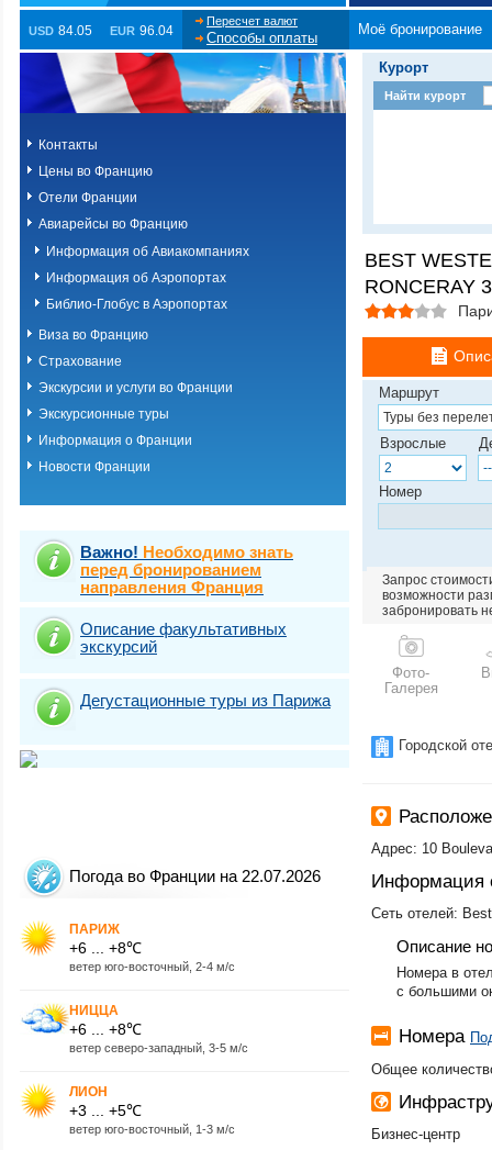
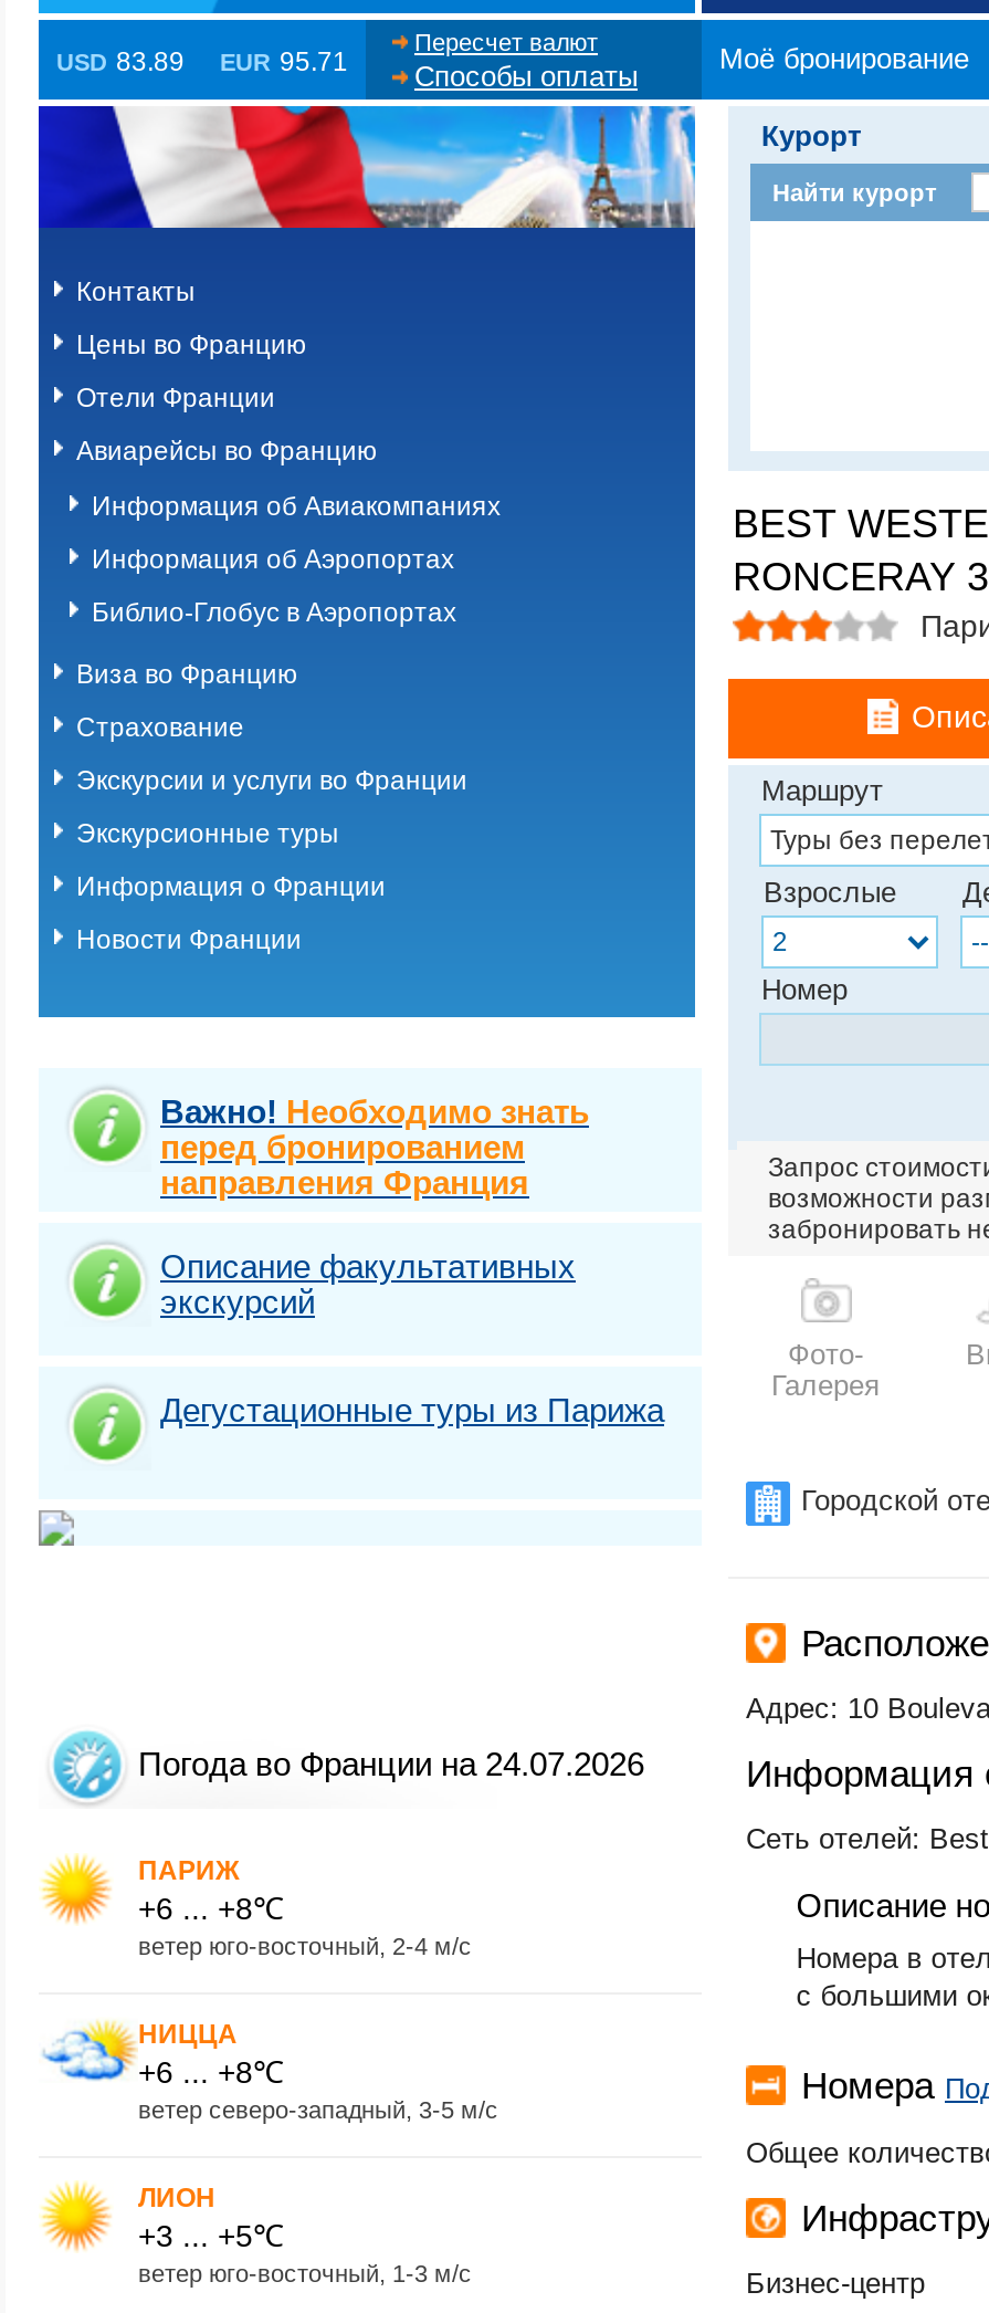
- USD 84.05
+ USD 83.89

- EUR 96.04
+ EUR 95.71

- Погода во Франции на 22.07.2026
+ Погода во Франции на 24.07.2026
